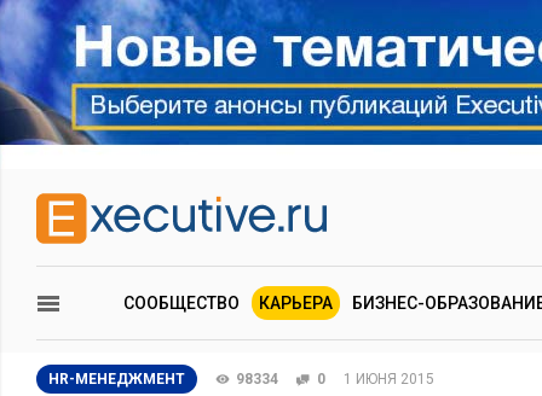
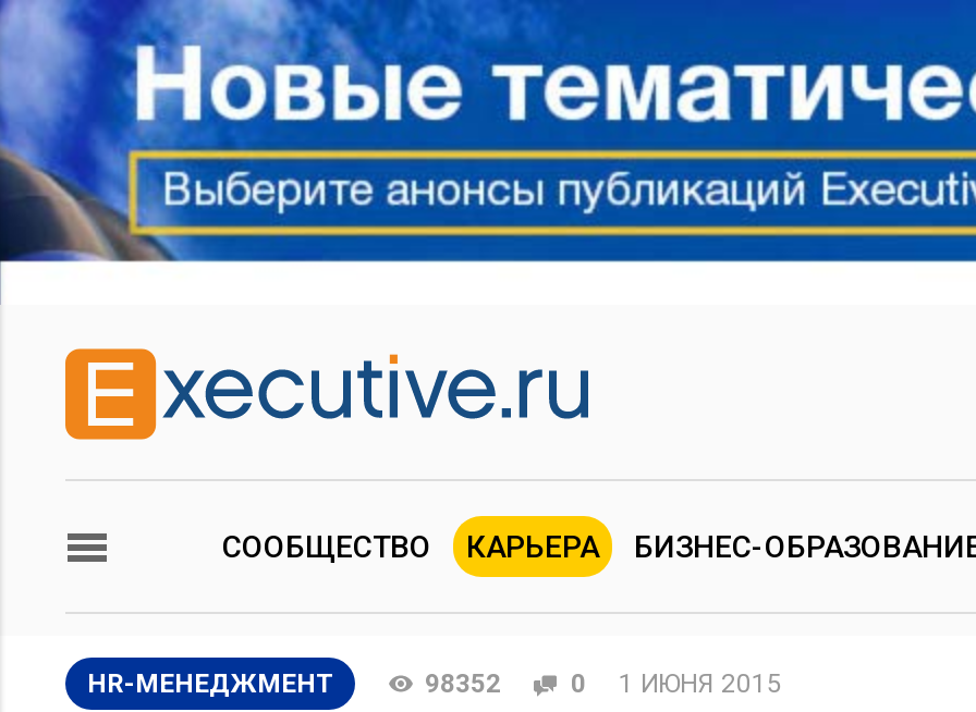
- 98334
+ 98352
